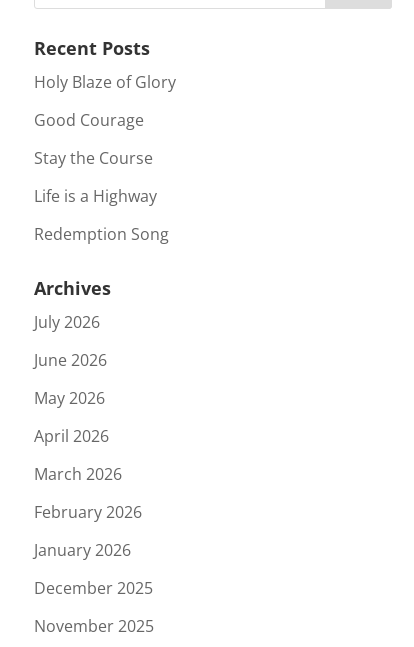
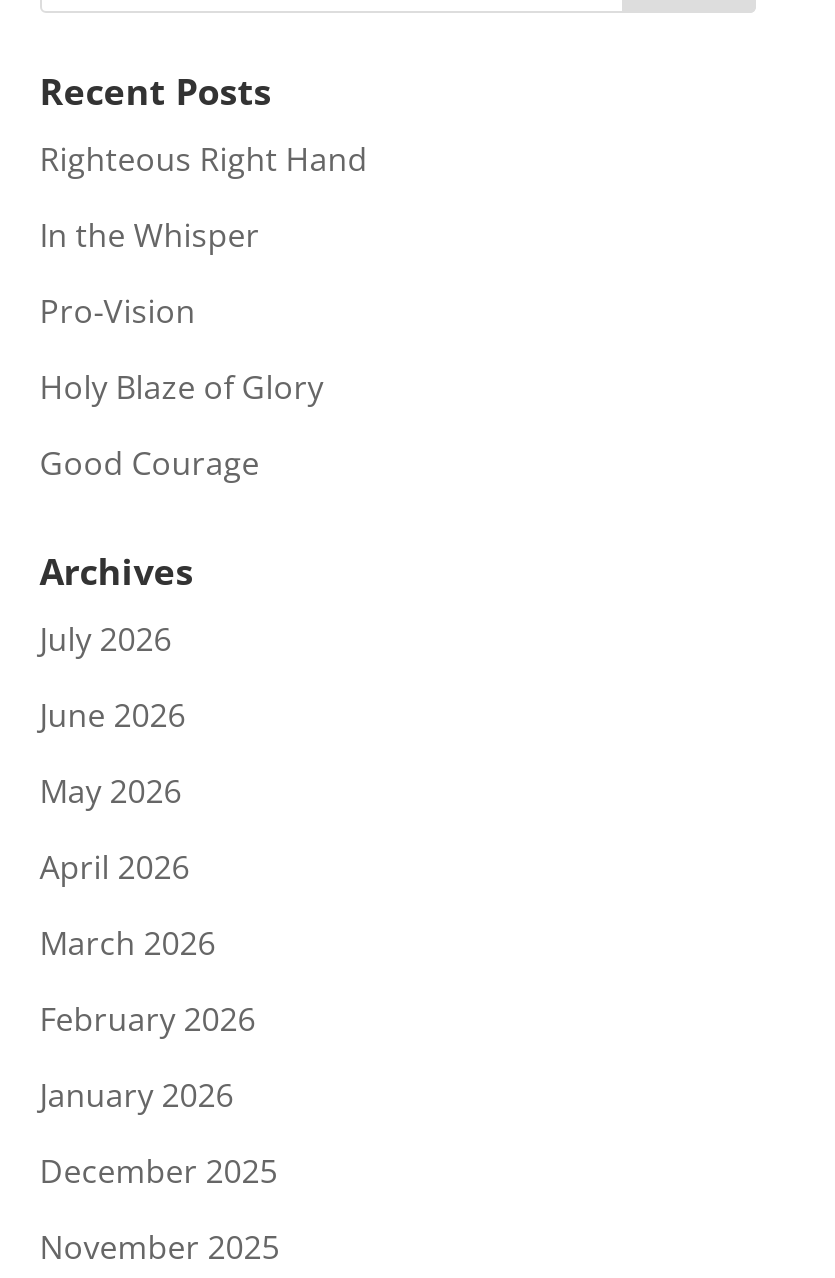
+ Righteous Right Hand
+ In the Whisper
+ Pro-Vision

moved down: Holy Blaze of Glory | Good Courage

- Stay the Course
- Life is a Highway
- Redemption Song
